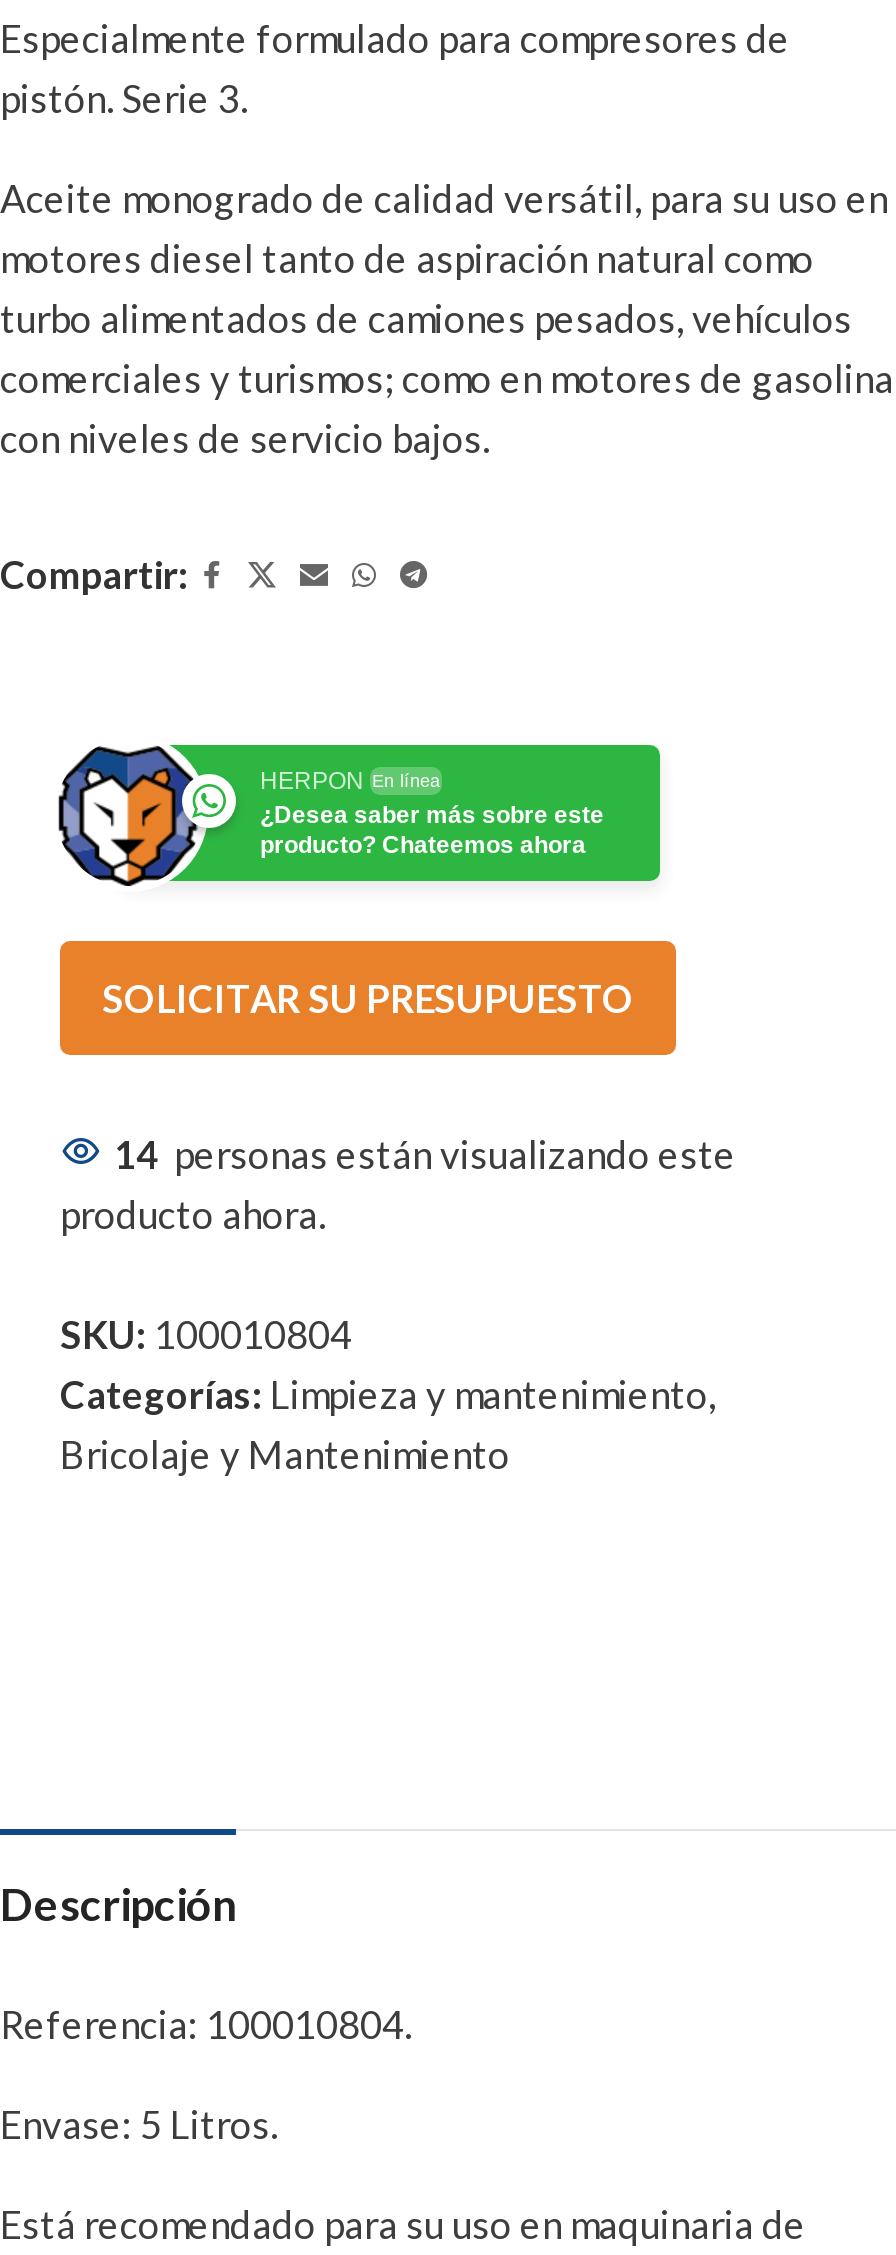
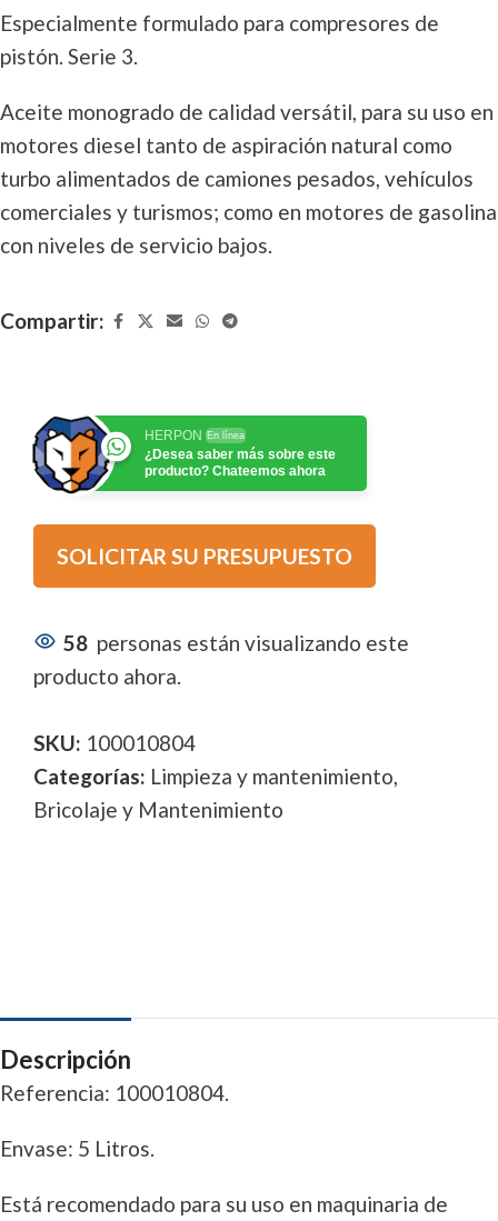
- 14 personas están visualizando este
+ 58 personas están visualizando este
